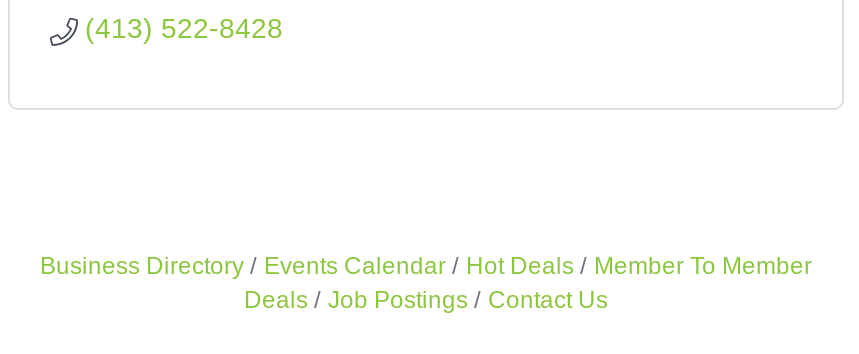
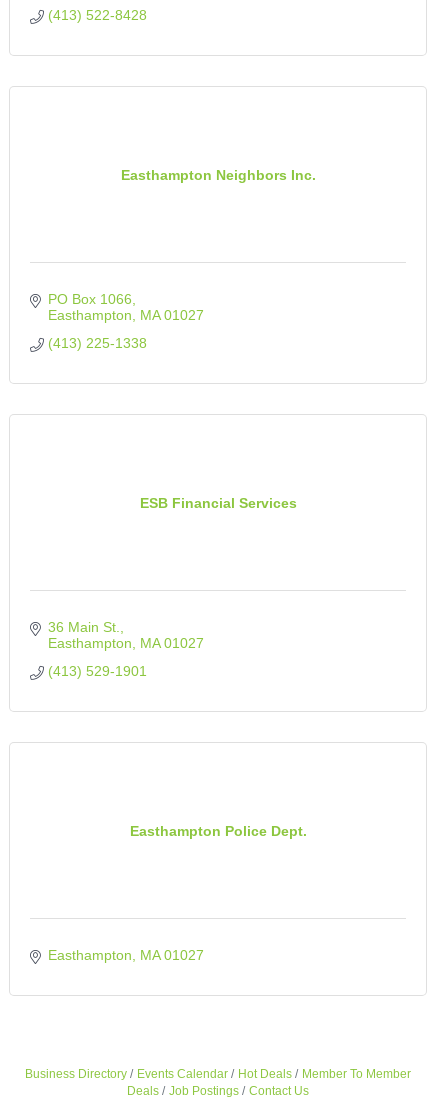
+ PO Box 1066
+ Easthampton MA 01027
+ (413) 225-1338

+ 36 Main St.
+ Easthampton MA 01027
+ (413) 529-1901

+ Easthampton MA 01027

+ Easthampton Neighbors Inc.

+ Easthampton Police Dept.

+ ESB Financial Services
